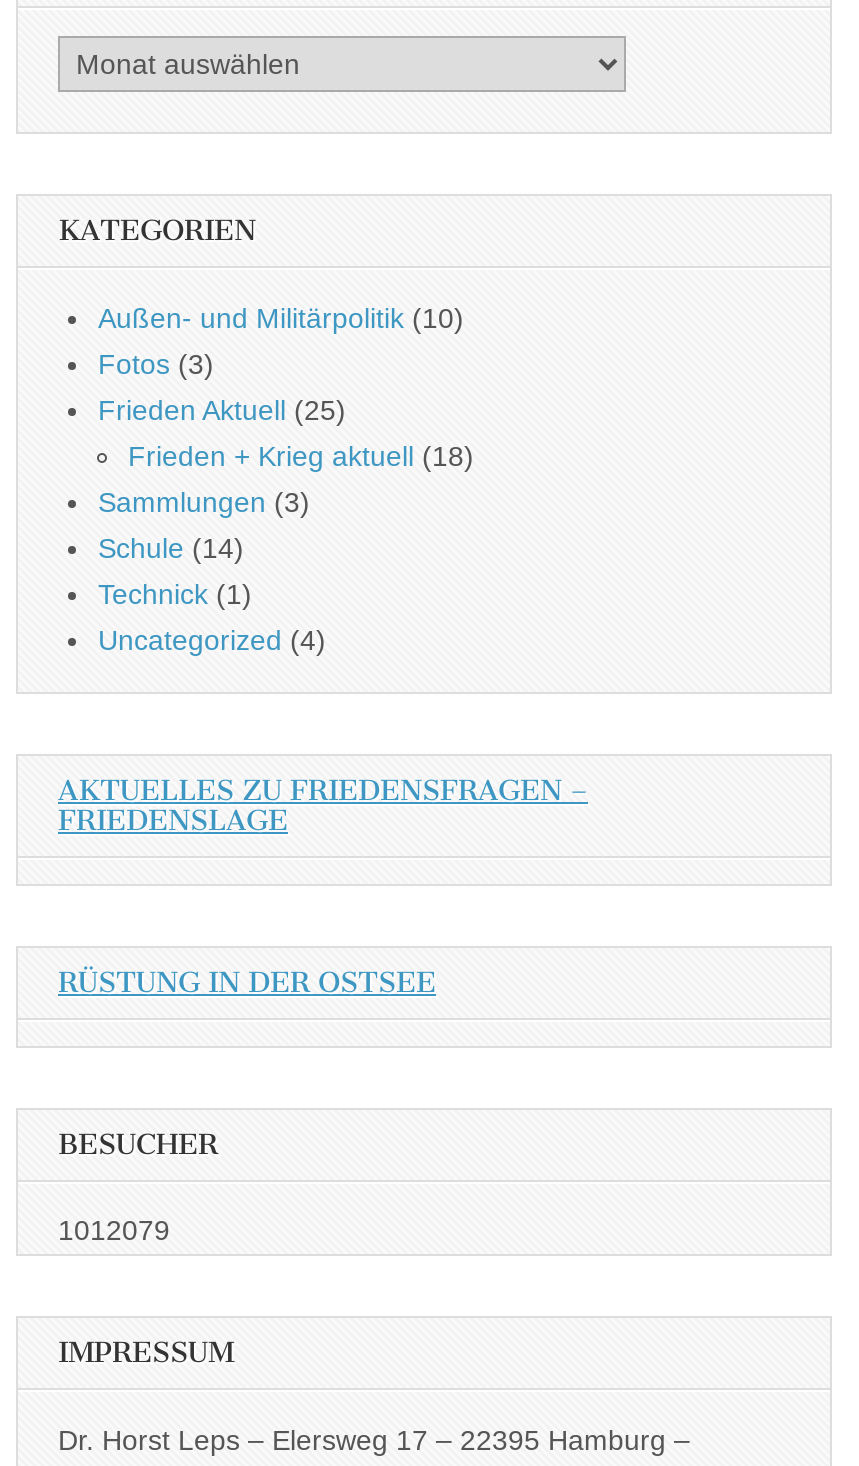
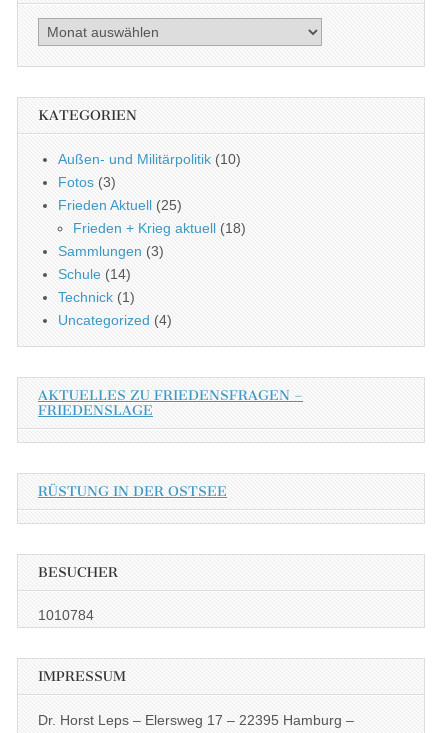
- 1012079
+ 1010784
